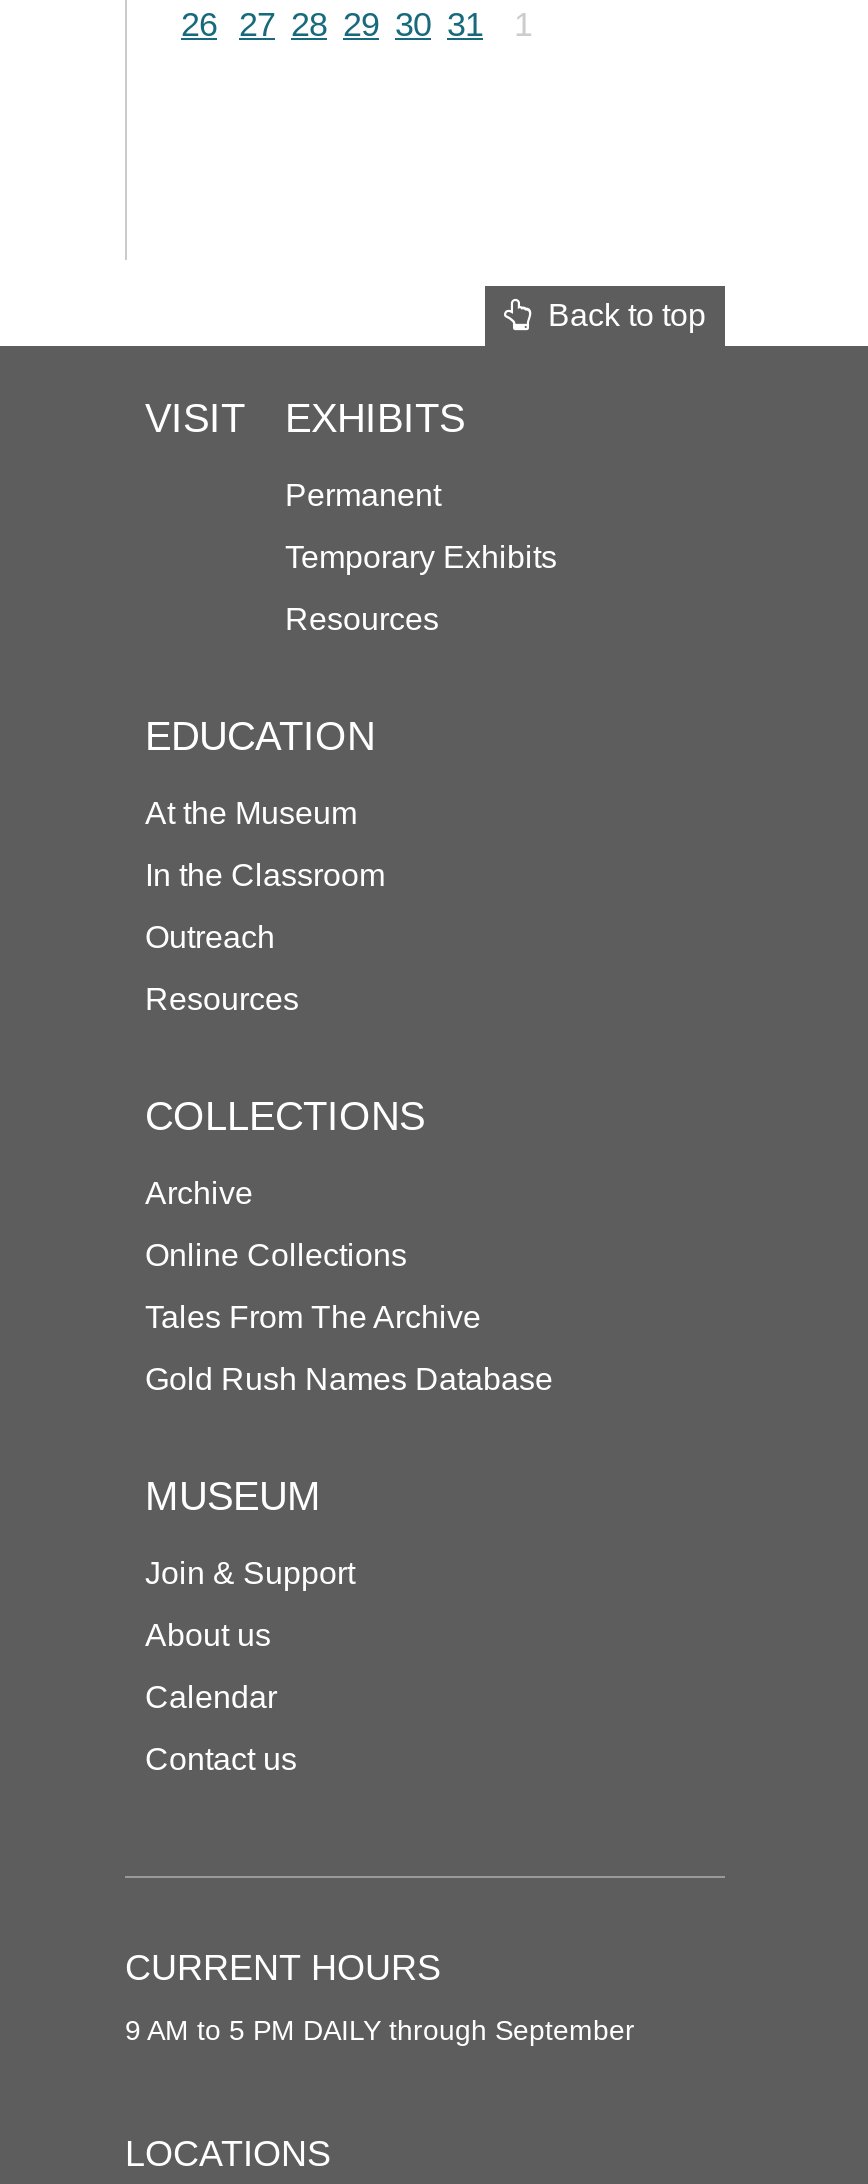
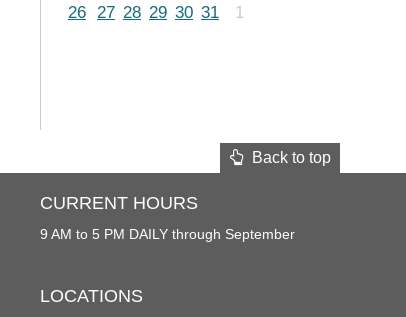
- VISIT
- EXHIBITS
- Permanent
- Temporary Exhibits
- Resources
- EDUCATION
- At the Museum
- In the Classroom
- Outreach
- Resources
- COLLECTIONS
- Archive
- Online Collections
- Tales From The Archive
- Gold Rush Names Database
- MUSEUM
- Join & Support
- About us
- Calendar
- Contact us
